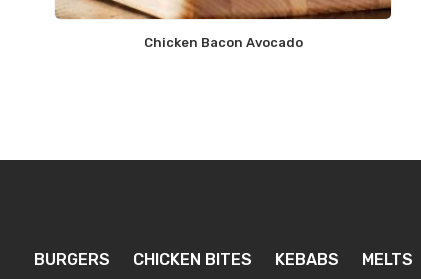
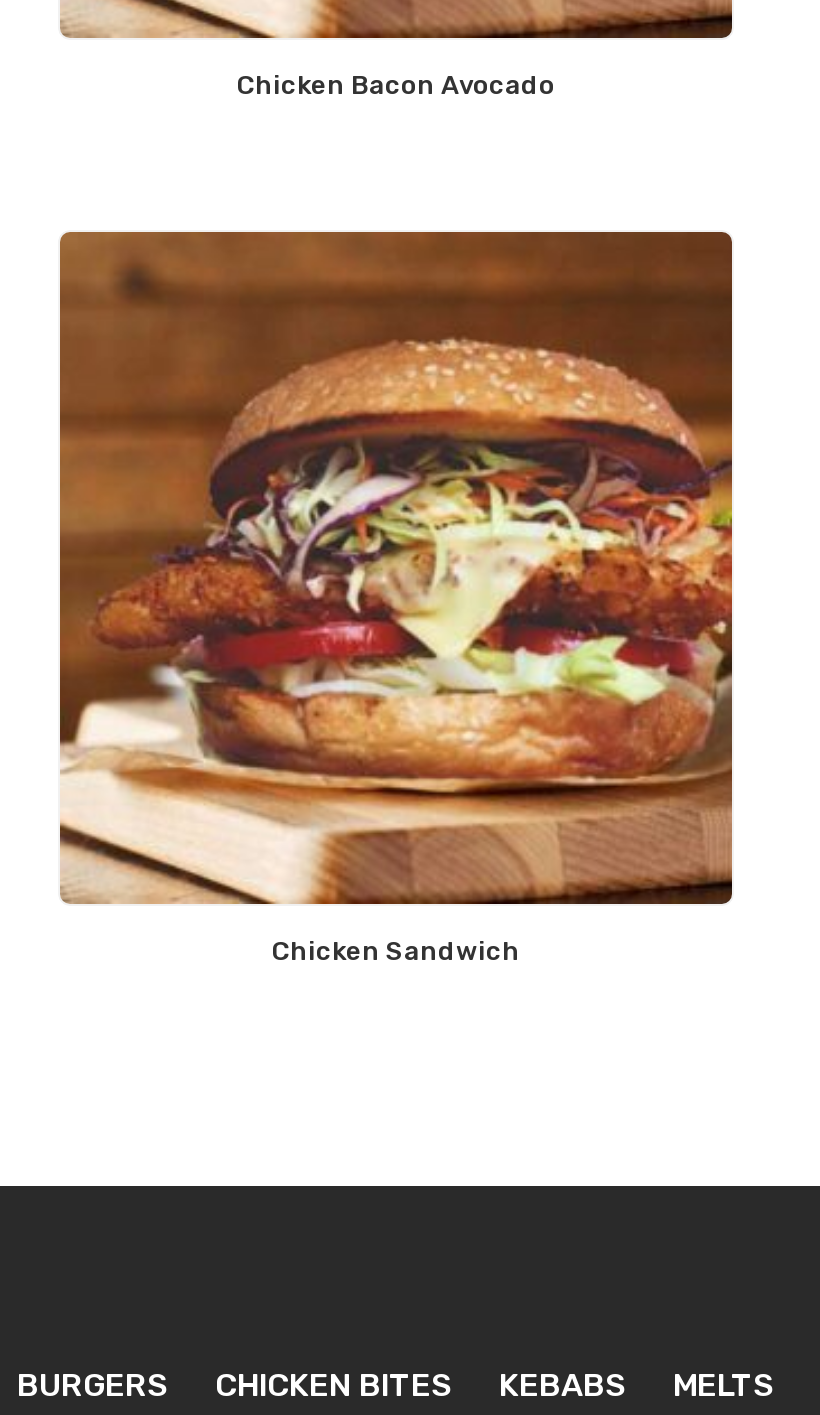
+ [image]
+ Chicken Sandwich
